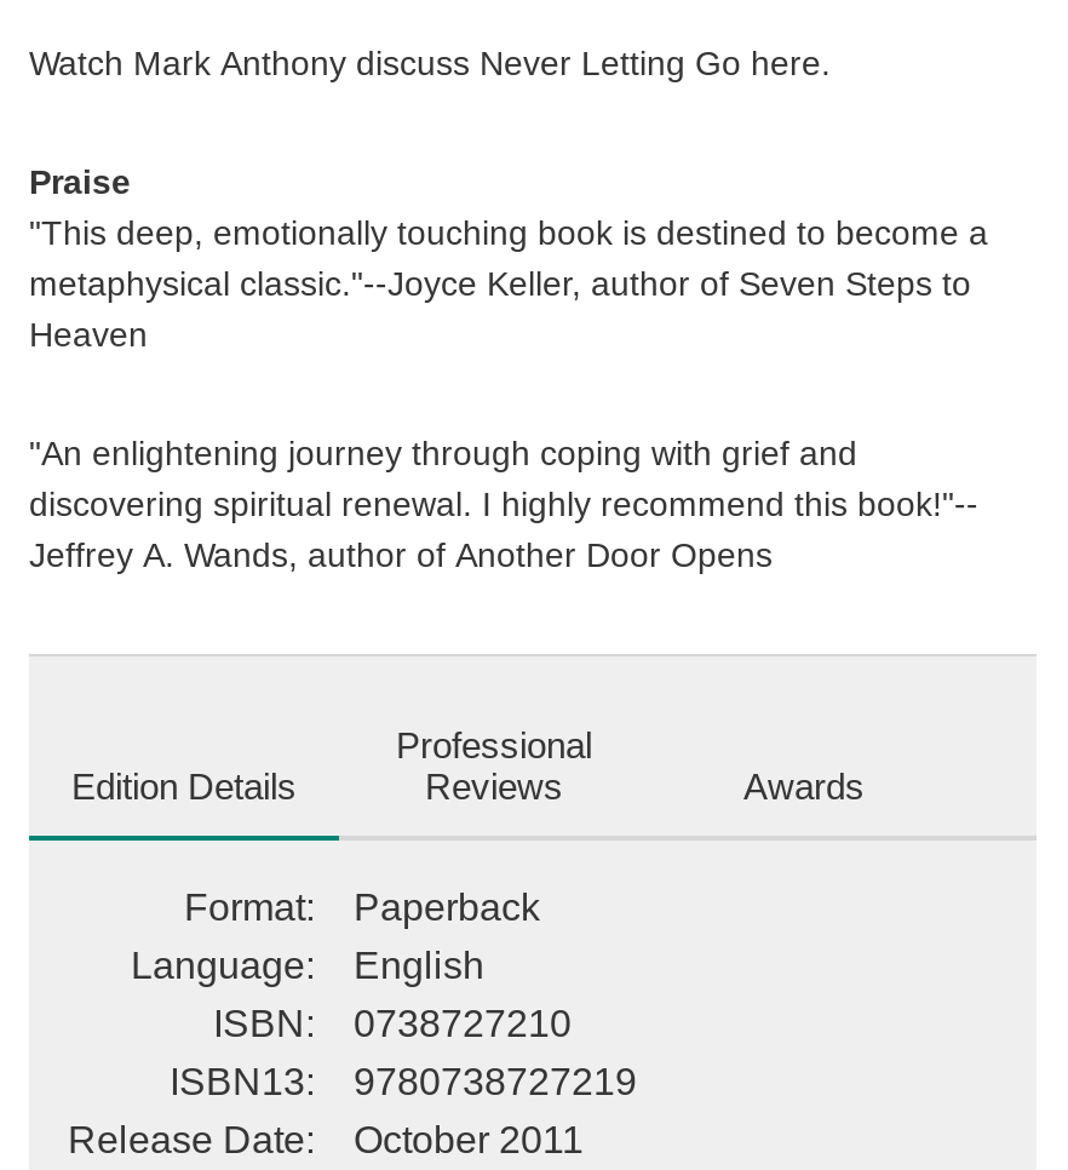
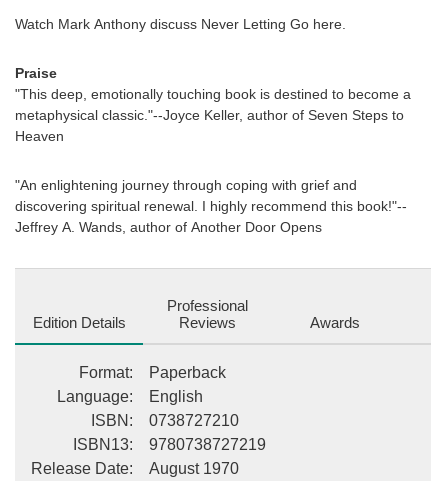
- Release Date: October 2011
+ Release Date: August 1970
